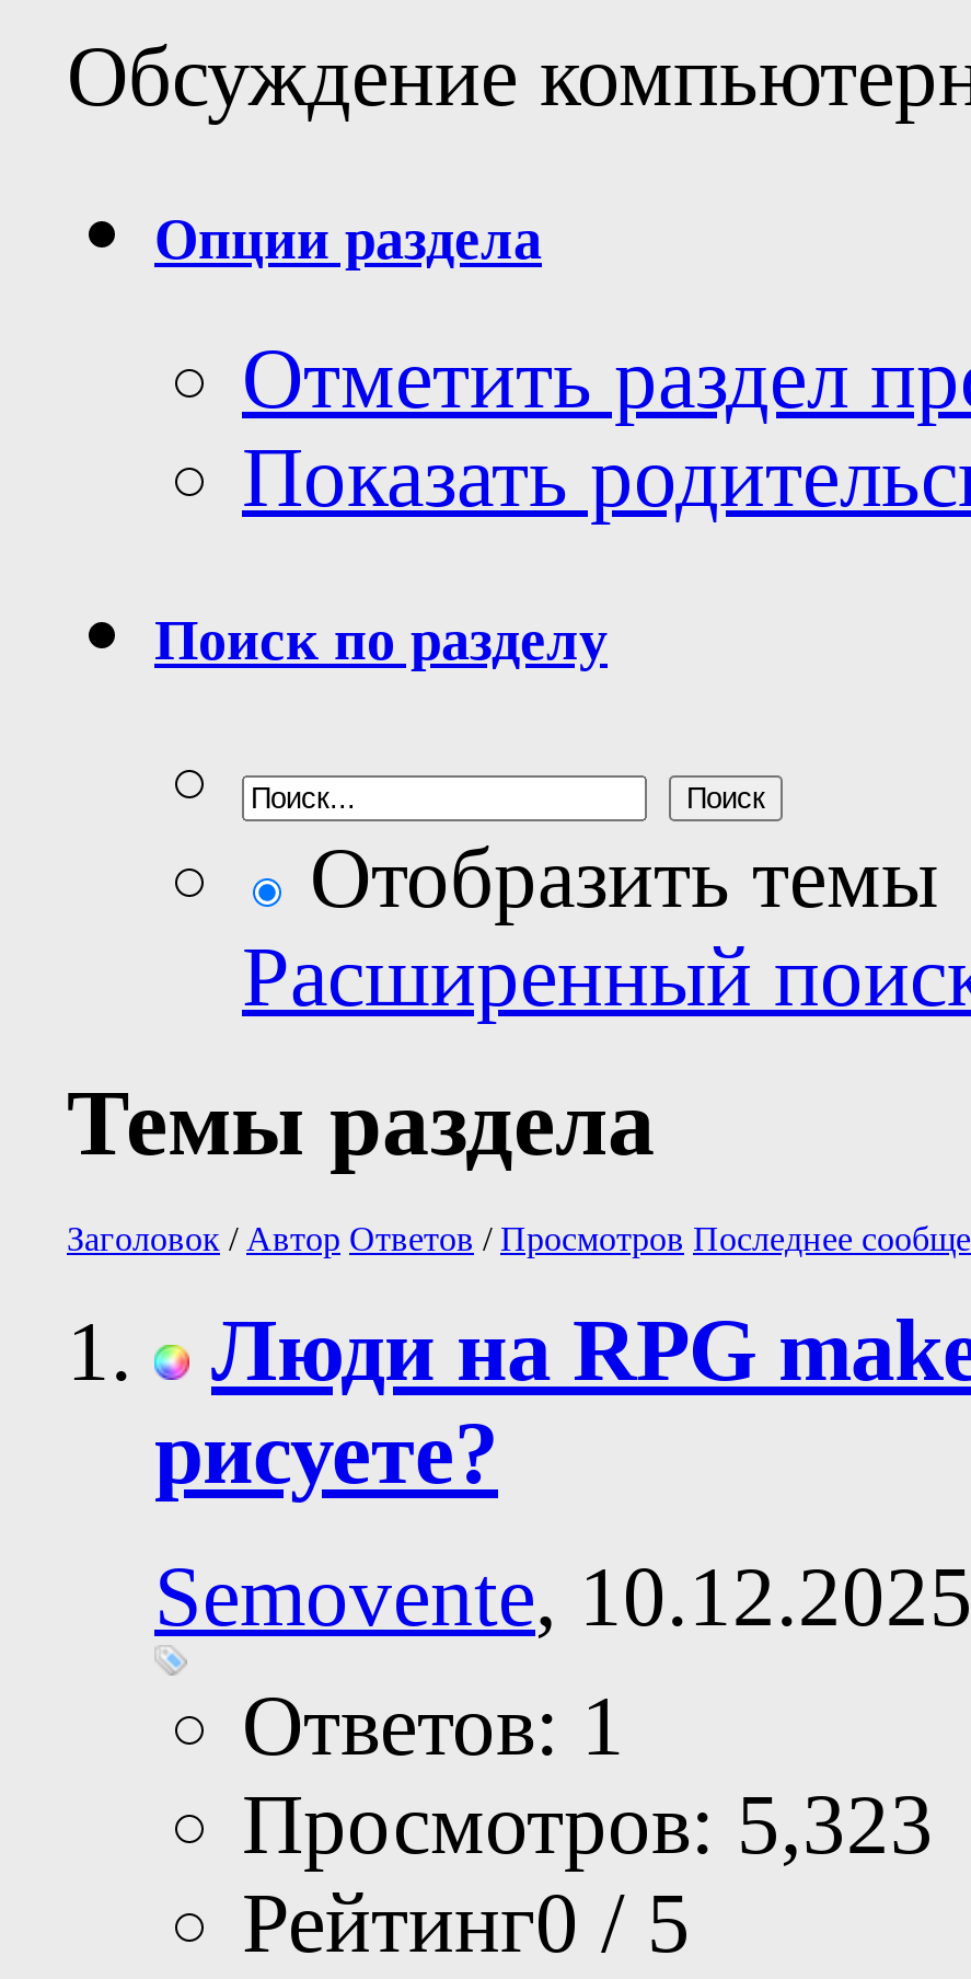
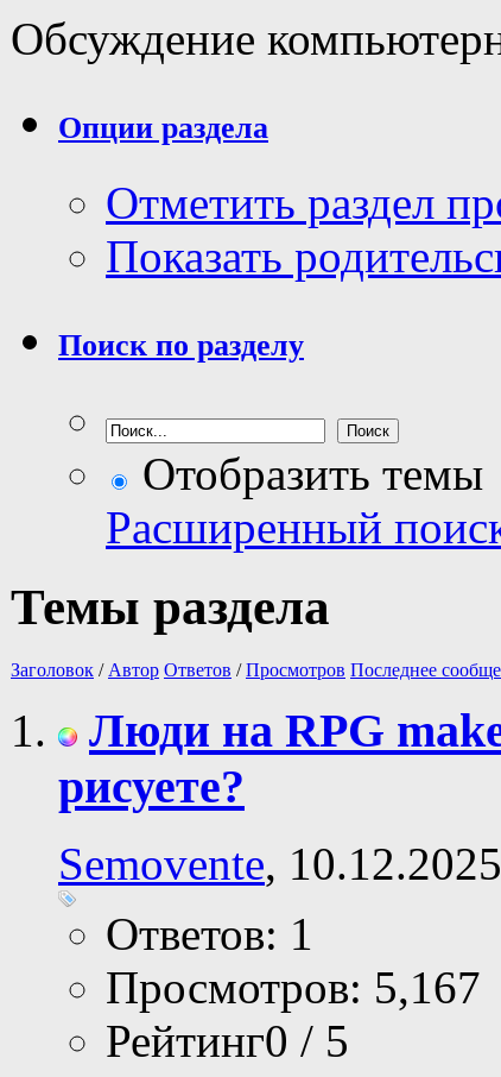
- Просмотров: 5,323
+ Просмотров: 5,167
